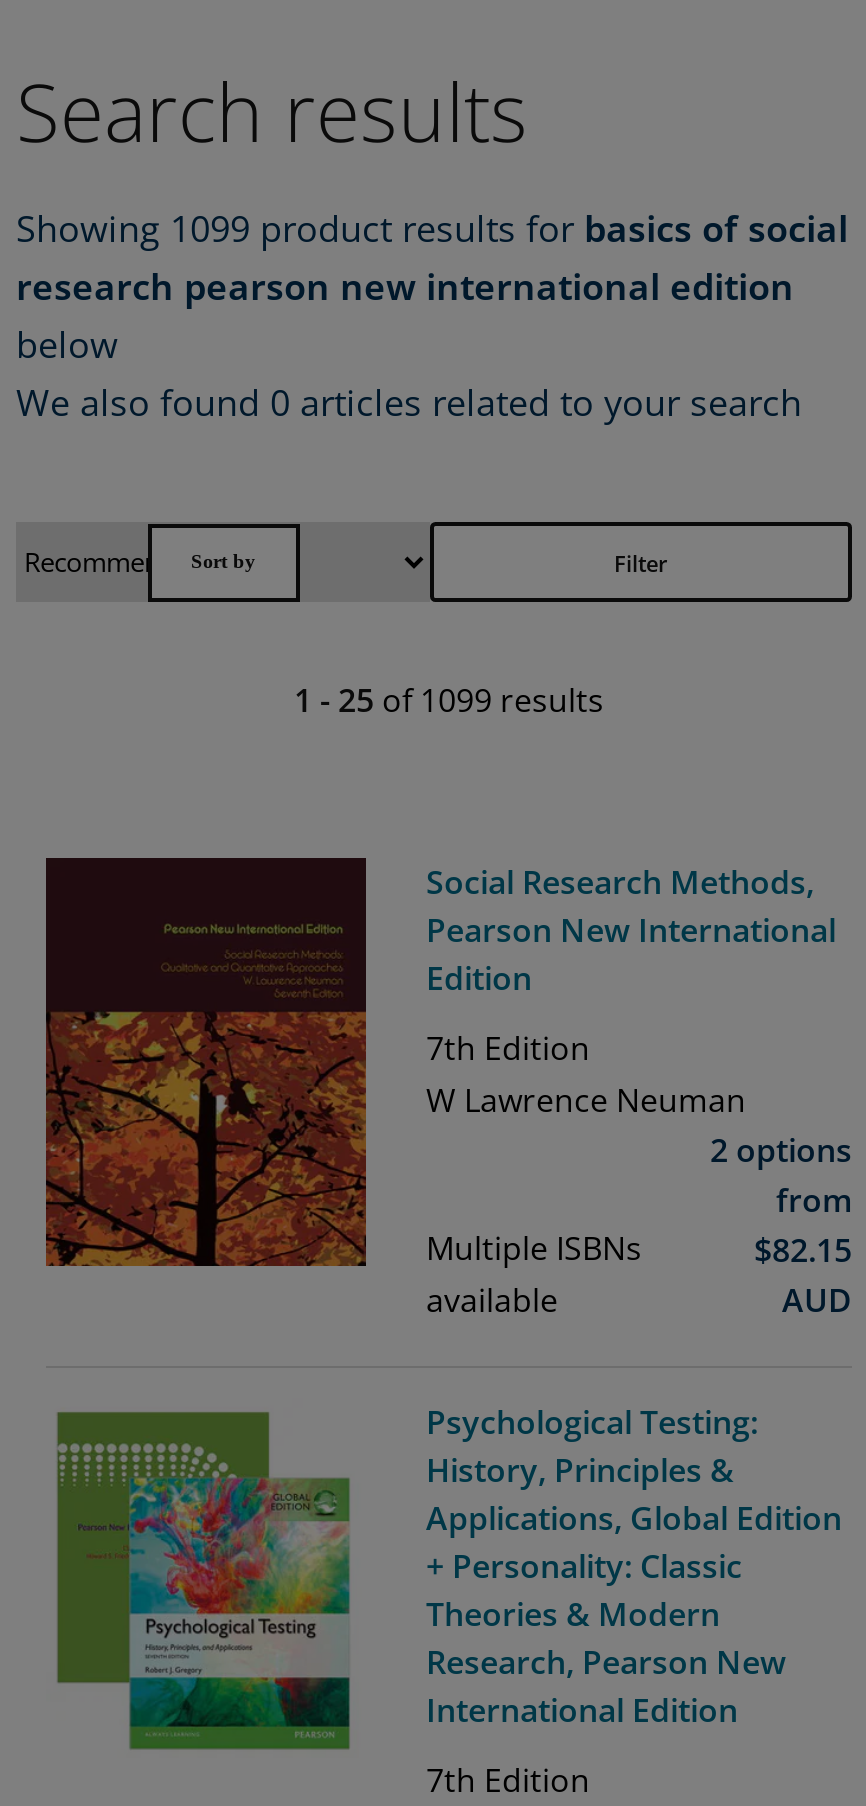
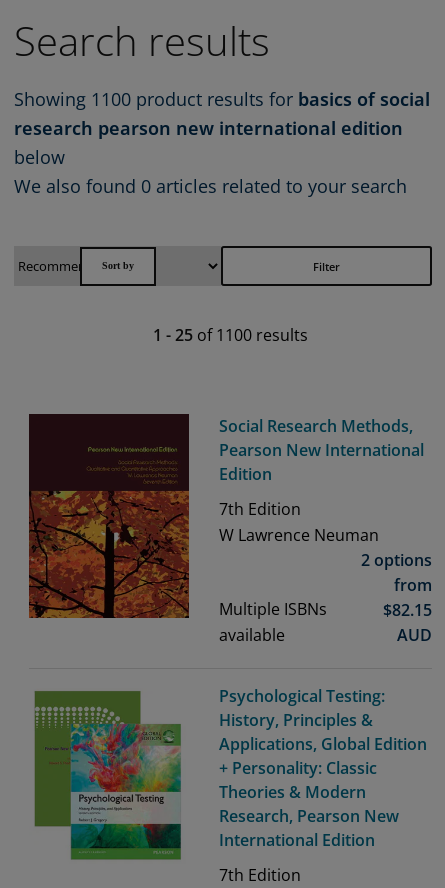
- Showing 1099 product results for basics of social
+ Showing 1100 product results for basics of social

- 1 - 25 of 1099 results
+ 1 - 25 of 1100 results
